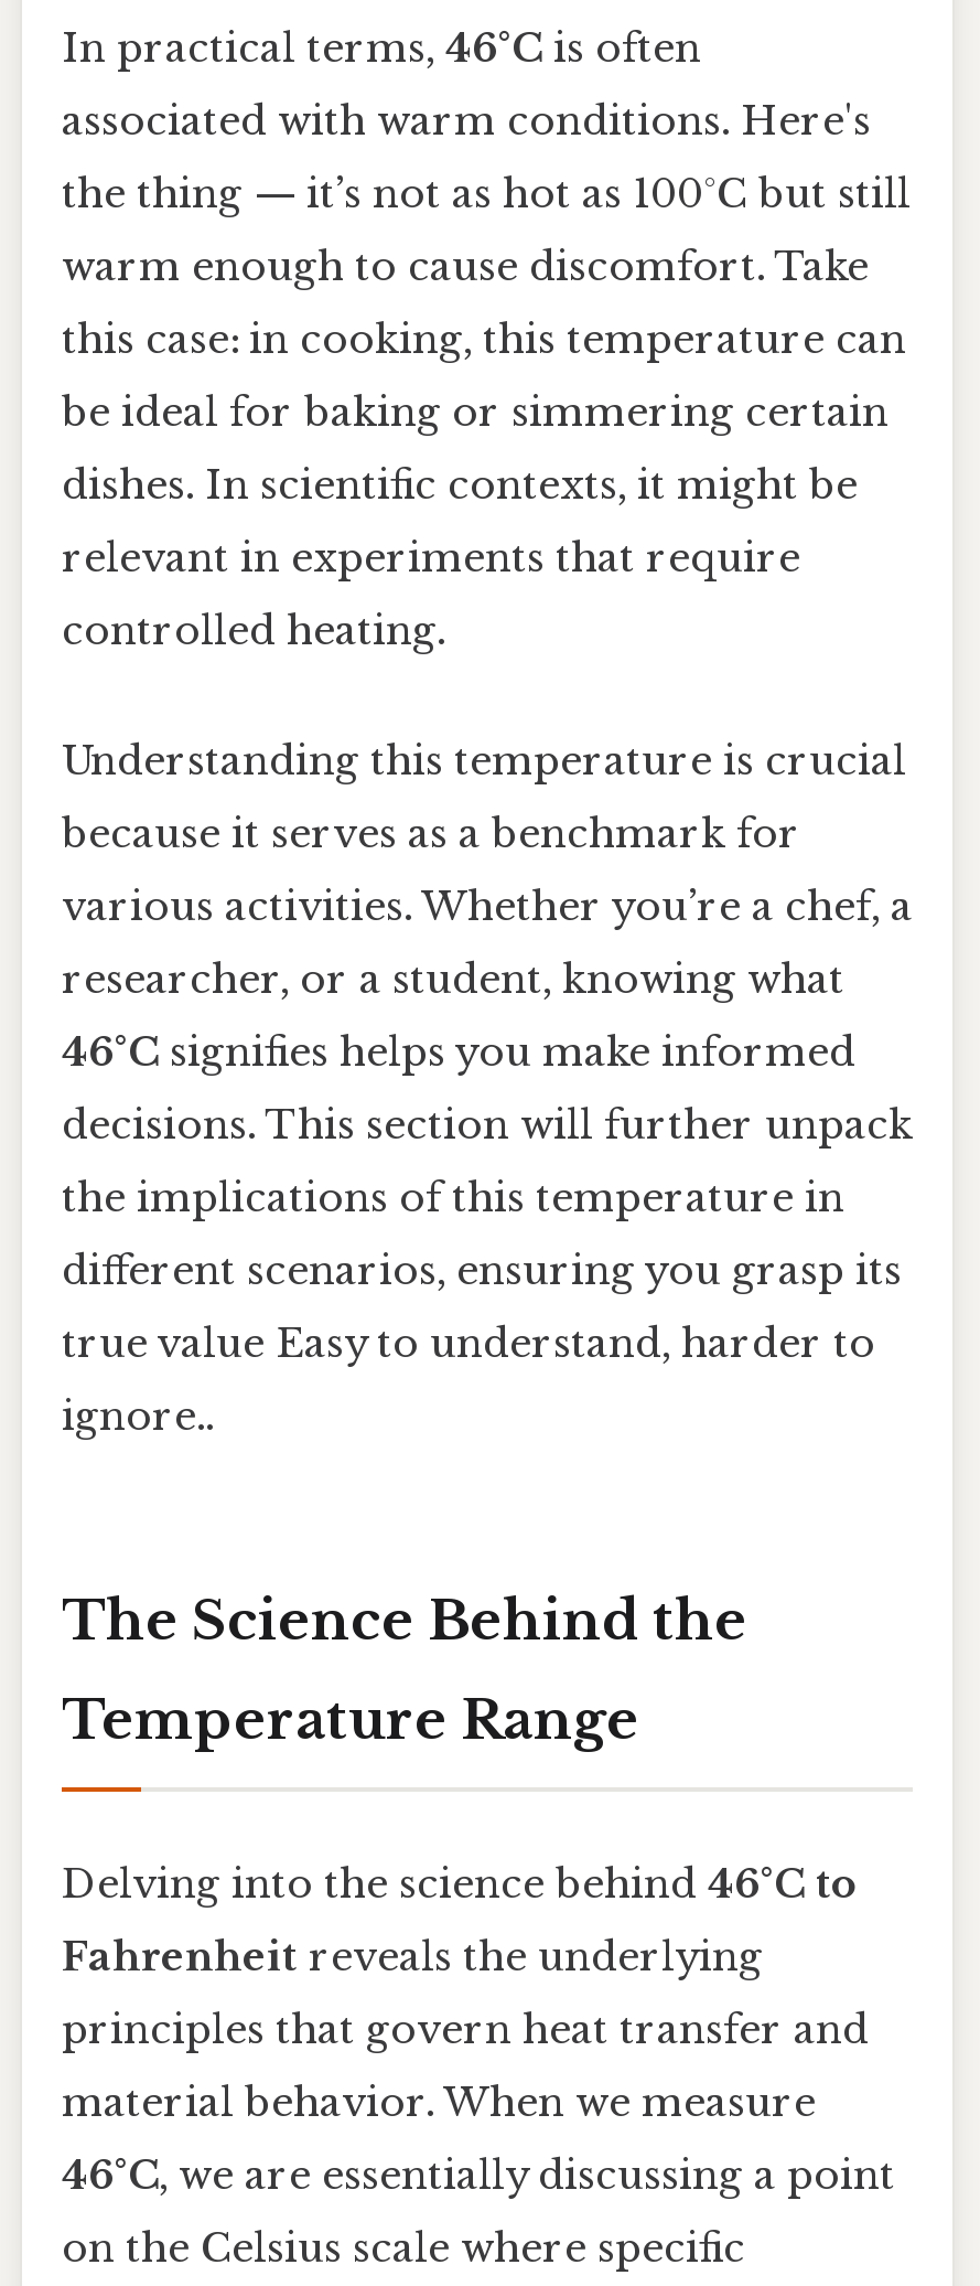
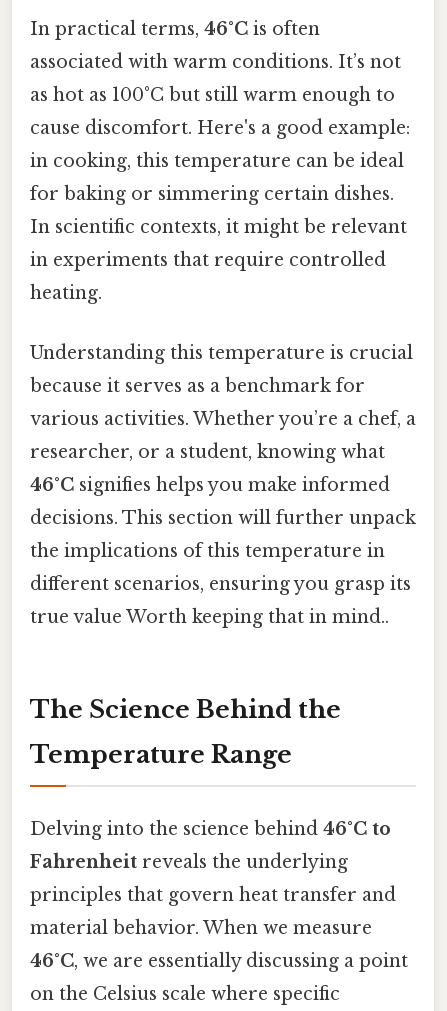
- associated with warm conditions. Here's
+ associated with warm conditions. It’s not

- the thing — it’s not as hot as 100°C but still
+ as hot as 100°C but still warm enough to

- warm enough to cause discomfort. Take
+ cause discomfort. Here's a good example:

- this case: in cooking, this temperature can
+ in cooking, this temperature can be ideal

- be ideal for baking or simmering certain
+ for baking or simmering certain dishes.

- dishes. In scientific contexts, it might be
+ In scientific contexts, it might be relevant

- relevant in experiments that require
+ in experiments that require controlled

- controlled heating.
+ heating.

- true value Easy to understand, harder to
- ignore..
+ true value Worth keeping that in mind..
